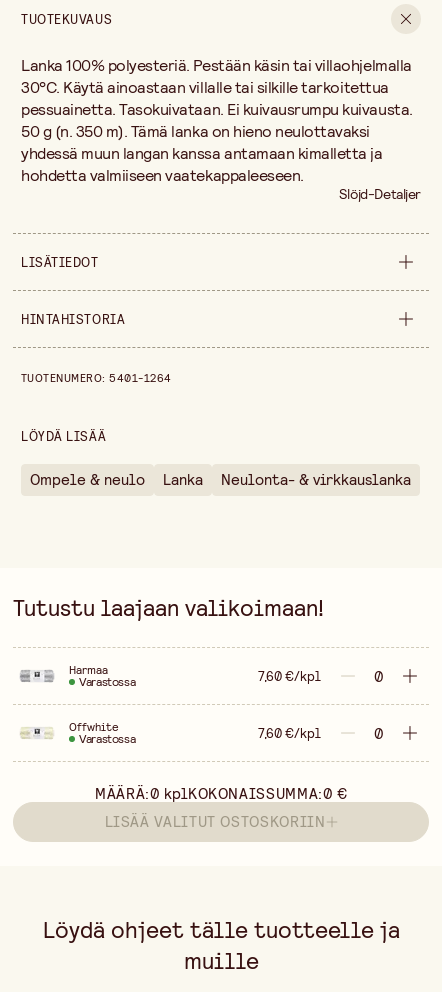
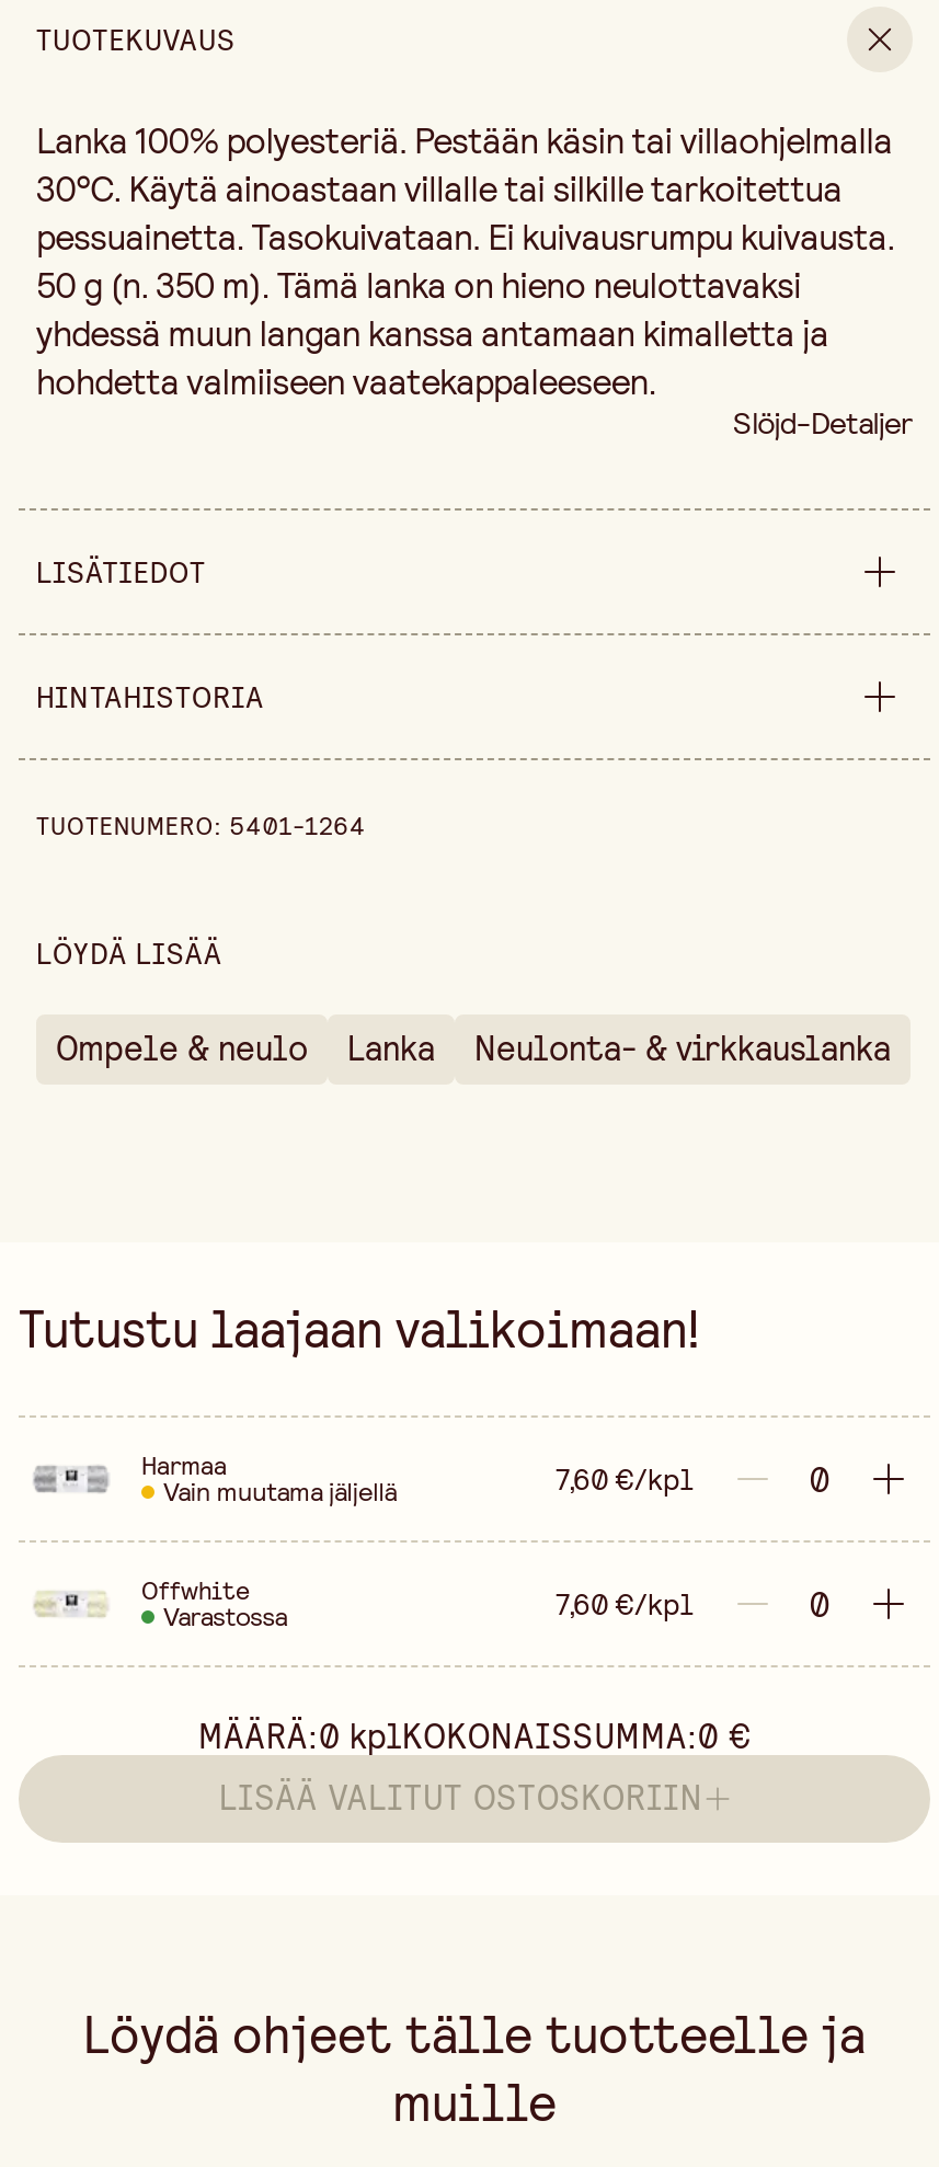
- Varastossa
+ Vain muutama jäljellä
